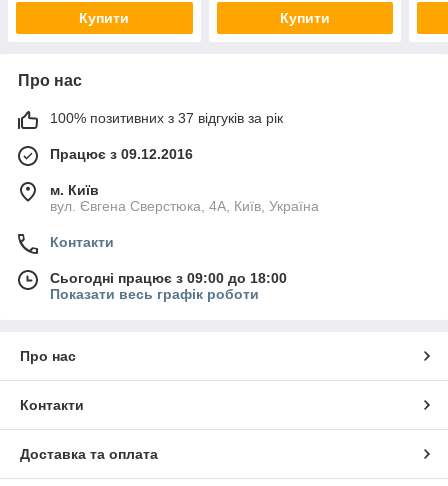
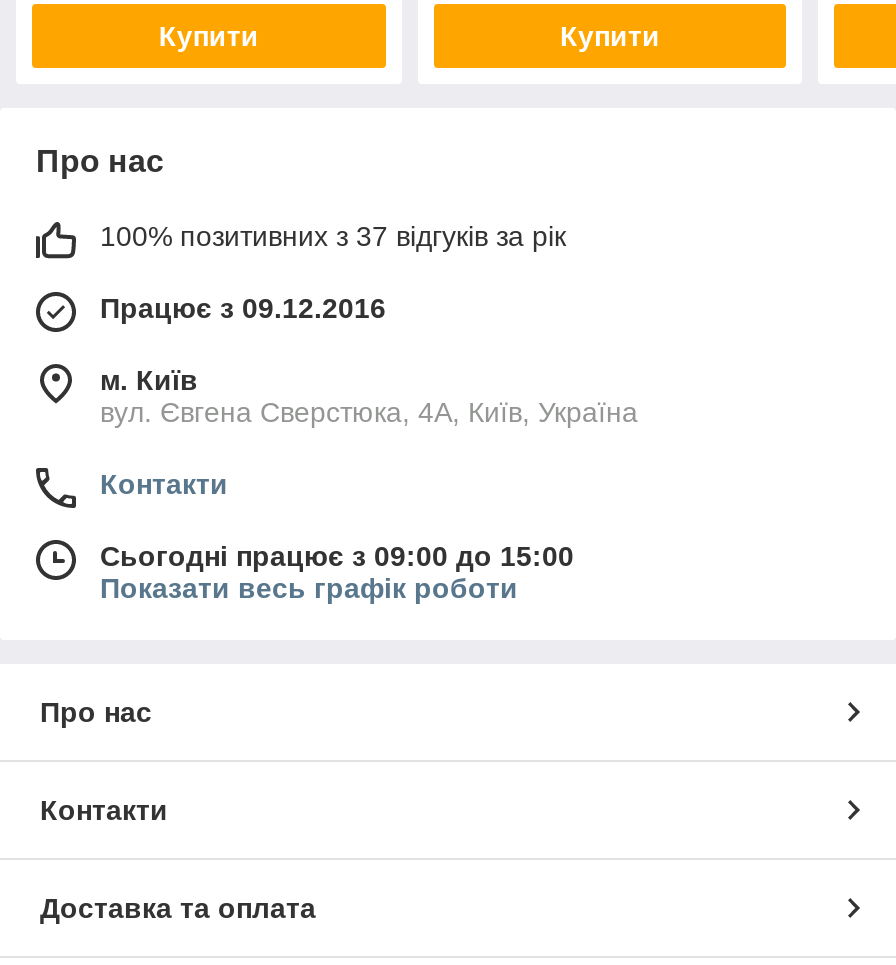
- Сьогодні працює з 09:00 до 18:00
+ Сьогодні працює з 09:00 до 15:00
